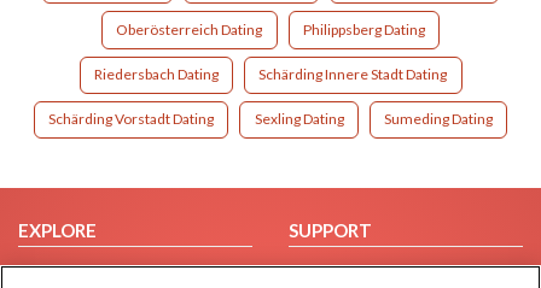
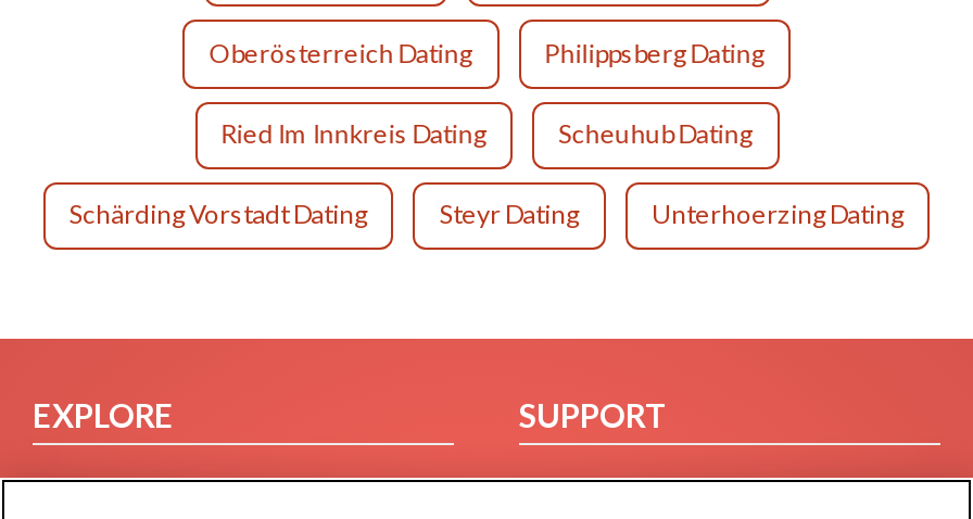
- Riedersbach Dating
- Schärding Innere Stadt Dating
+ Ried Im Innkreis Dating
+ Scheuhub Dating

- Sexling Dating
+ Steyr Dating

- Sumeding Dating
+ Unterhoerzing Dating
